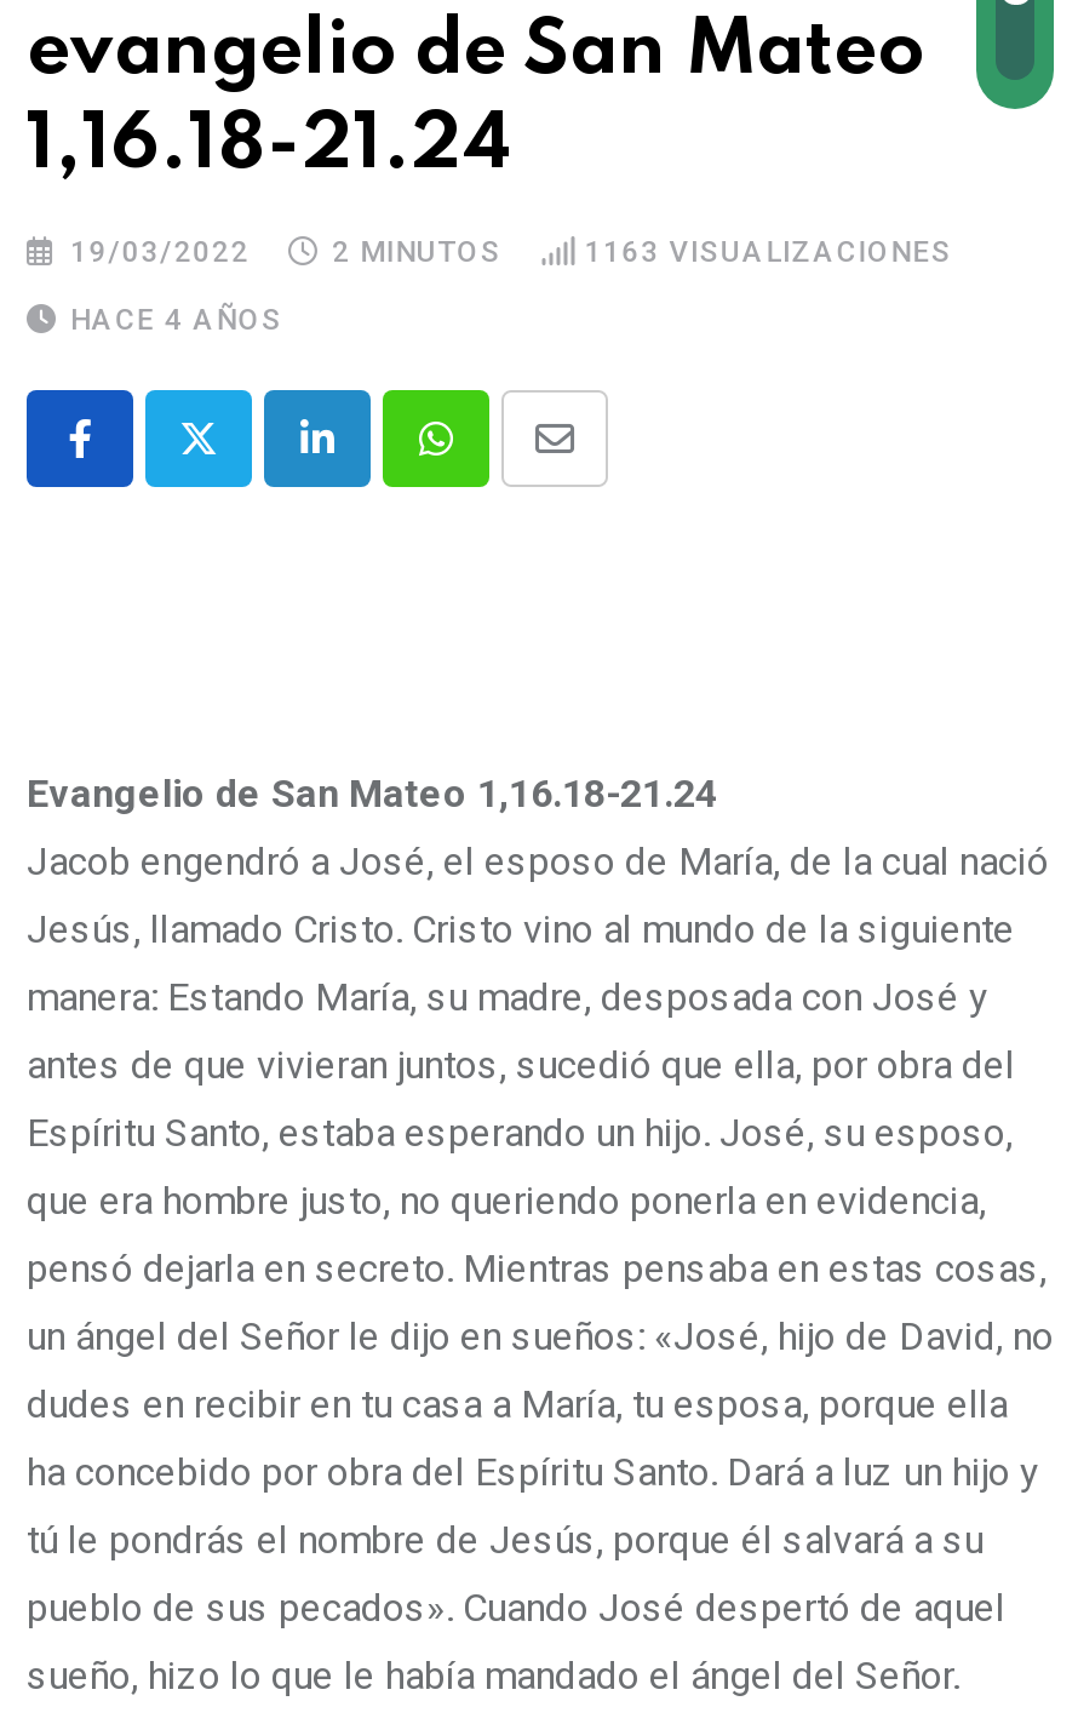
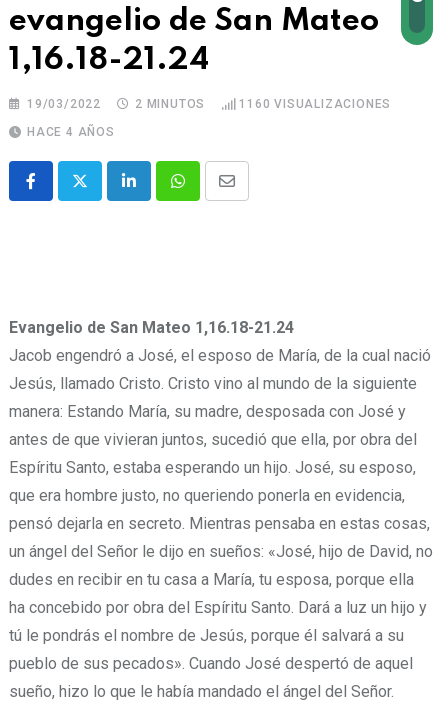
- 1163 VISUALIZACIONES
+ 1160 VISUALIZACIONES
